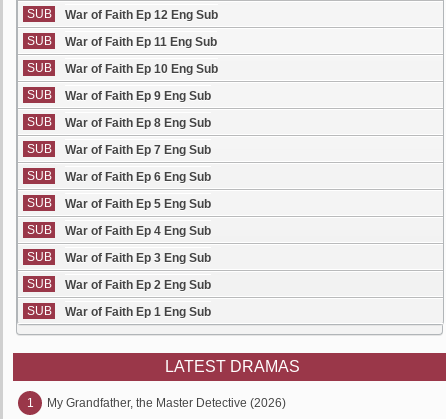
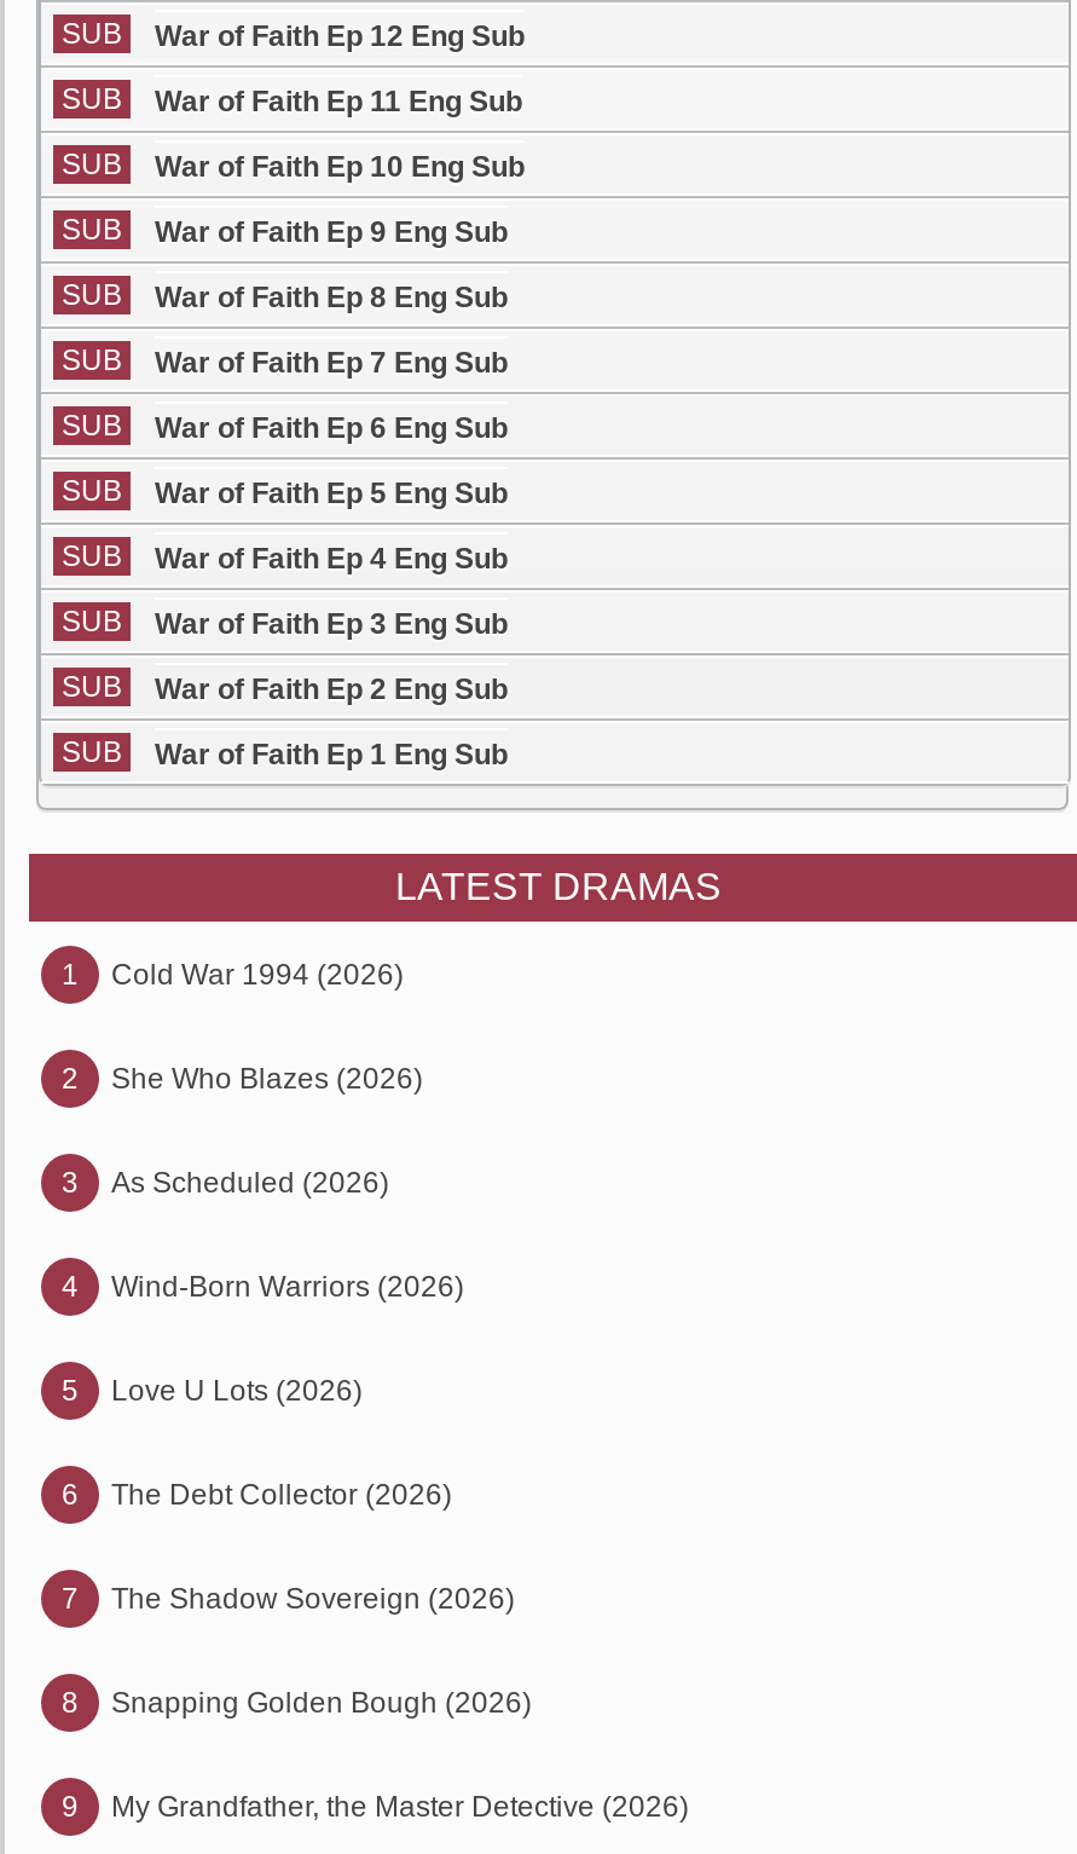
+ Cold War 1994 (2026)
+ 2
+ She Who Blazes (2026)
+ 3
+ As Scheduled (2026)
+ 4
+ Wind-Born Warriors (2026)
+ 5
+ Love U Lots (2026)
+ 6
+ The Debt Collector (2026)
+ 7
+ The Shadow Sovereign (2026)
+ 8
+ Snapping Golden Bough (2026)
+ 9
